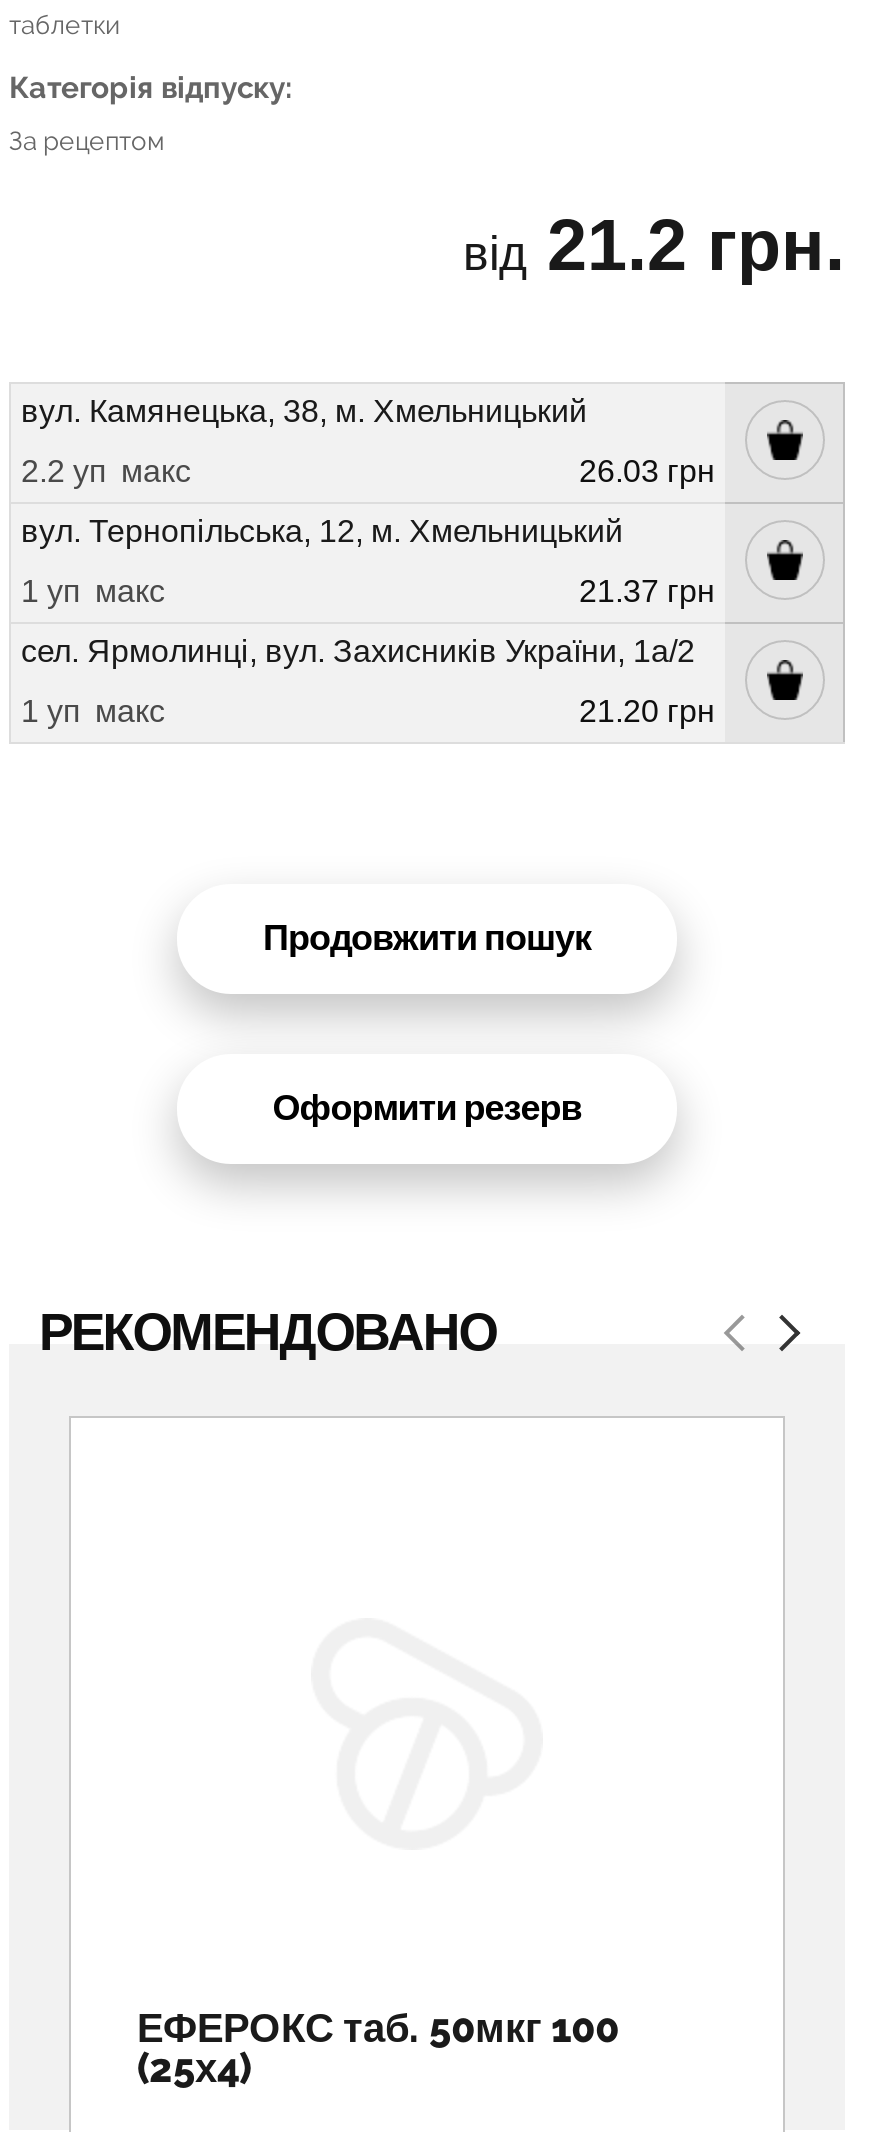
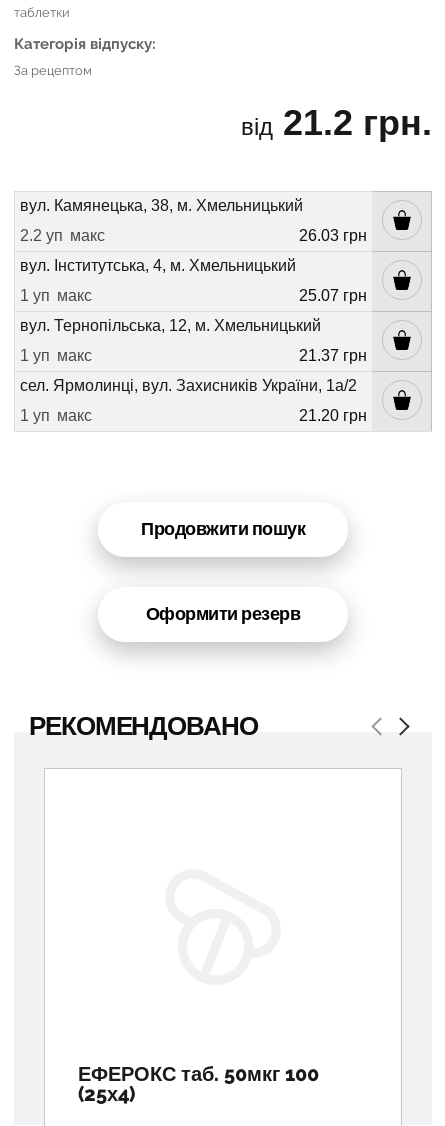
+ вул. Інститутська, 4, м. Хмельницький
+ 1 уп макс
+ 25.07 грн
